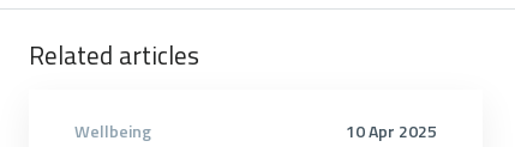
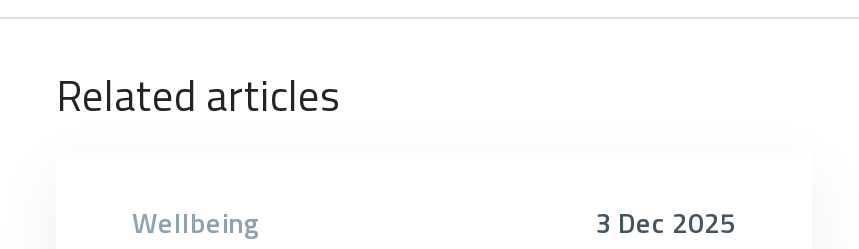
- 10 Apr 2025
+ 3 Dec 2025
